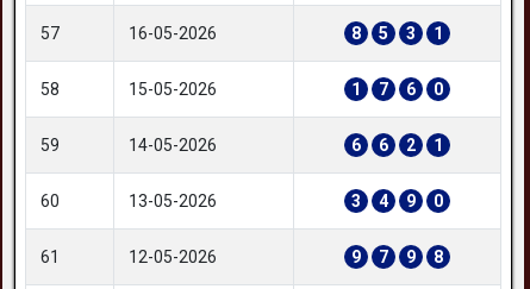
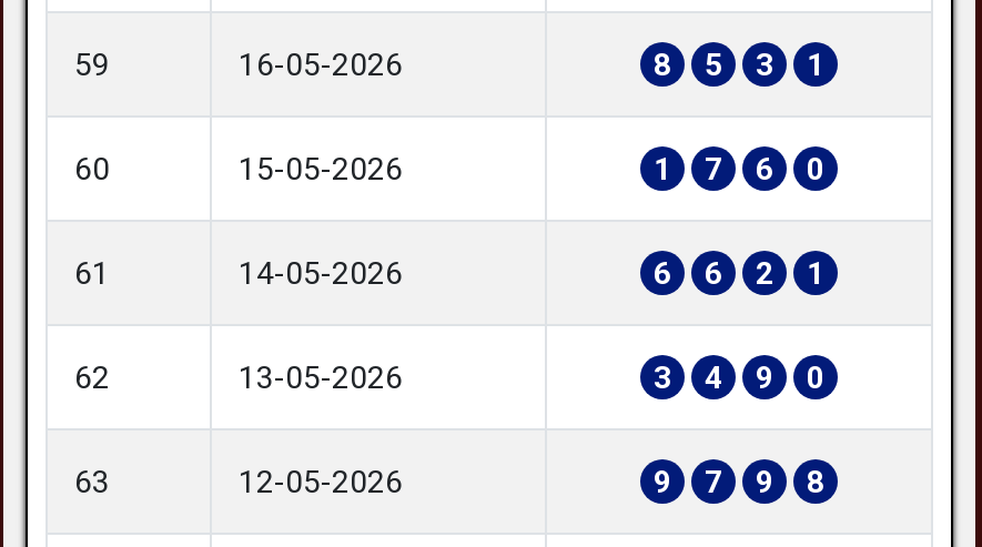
- 57
+ 59

- 58
+ 60

- 59
+ 61

- 60
+ 62

- 61
+ 63
